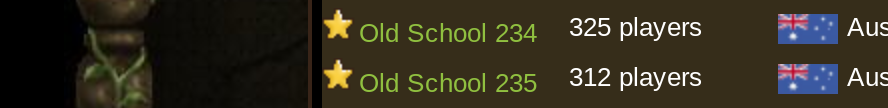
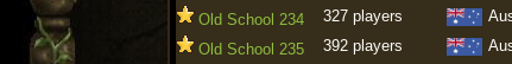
- Old School 234 325 players
+ Old School 234 327 players

- Old School 235 312 players
+ Old School 235 392 players
